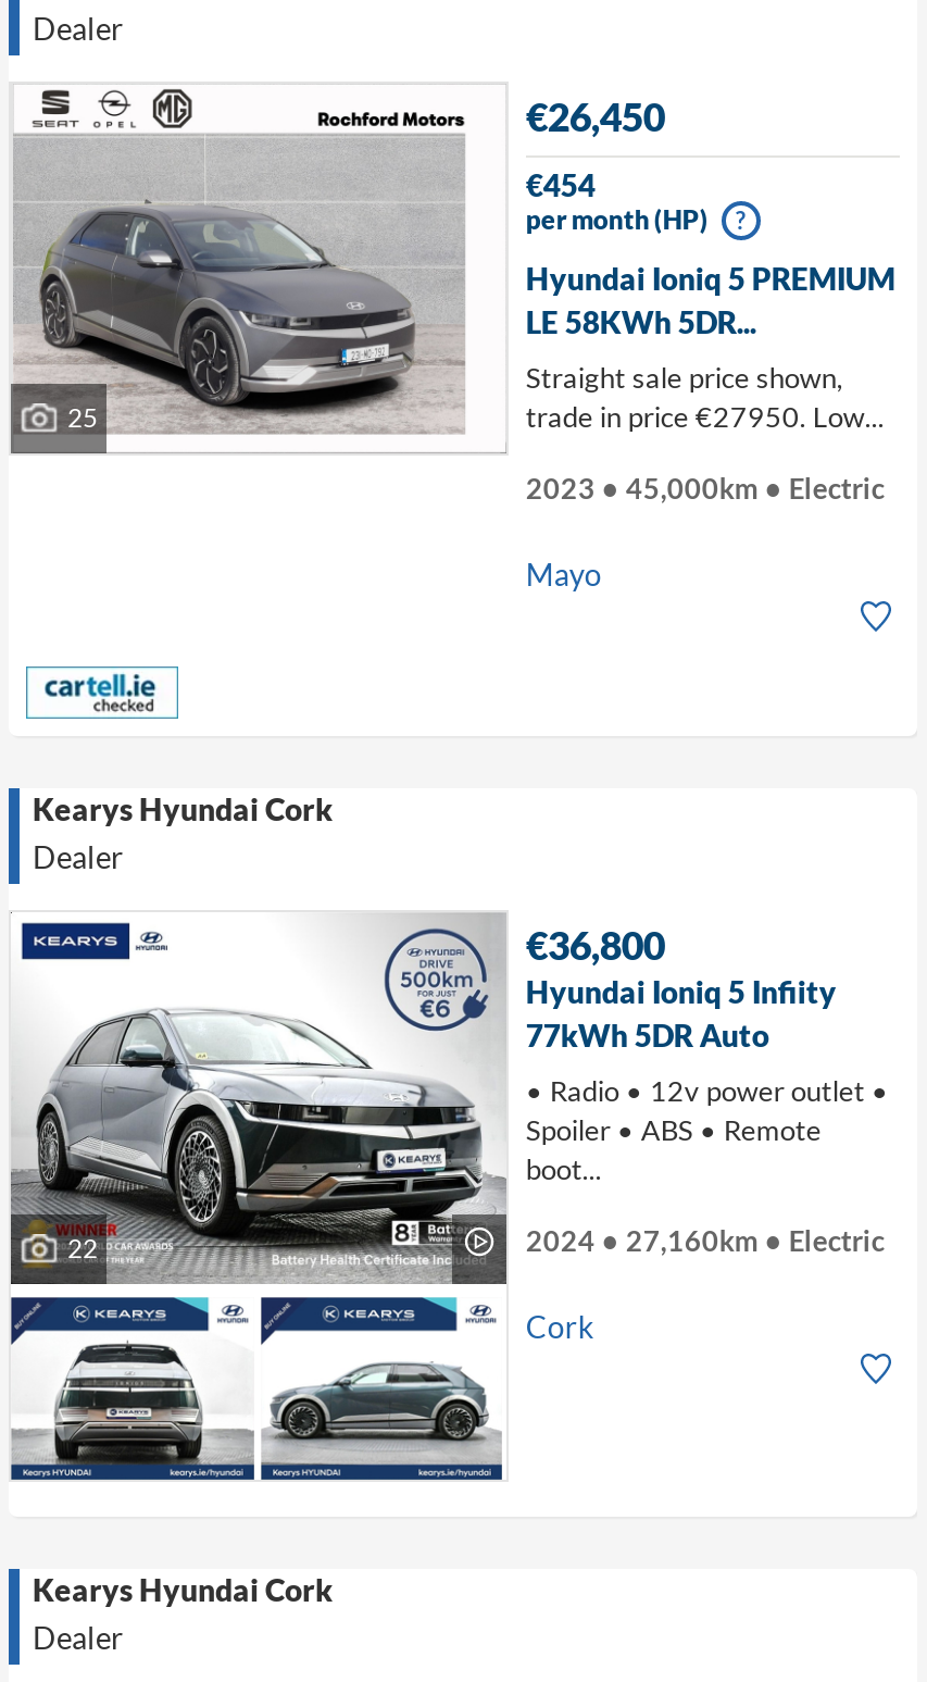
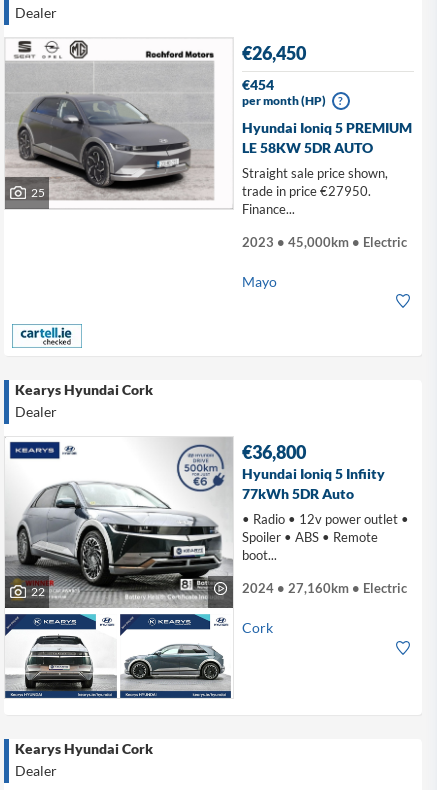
- LE 58KWh 5DR...
+ LE 58KW 5DR AUTO

- trade in price €27950. Low...
+ trade in price €27950.
+ Finance...
